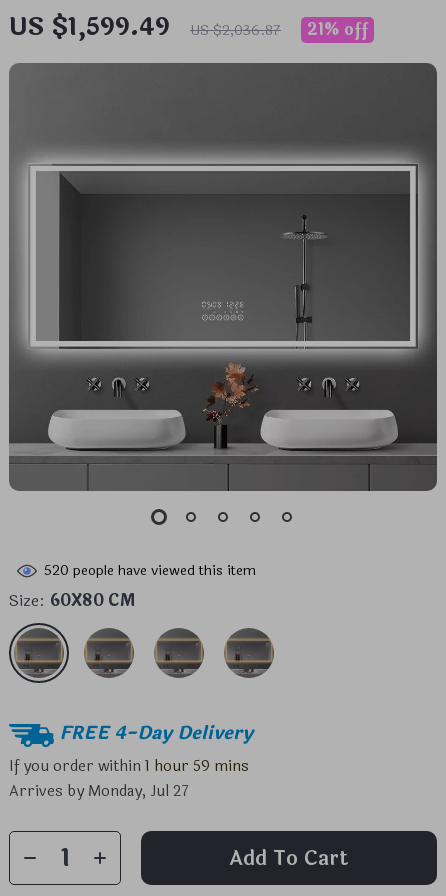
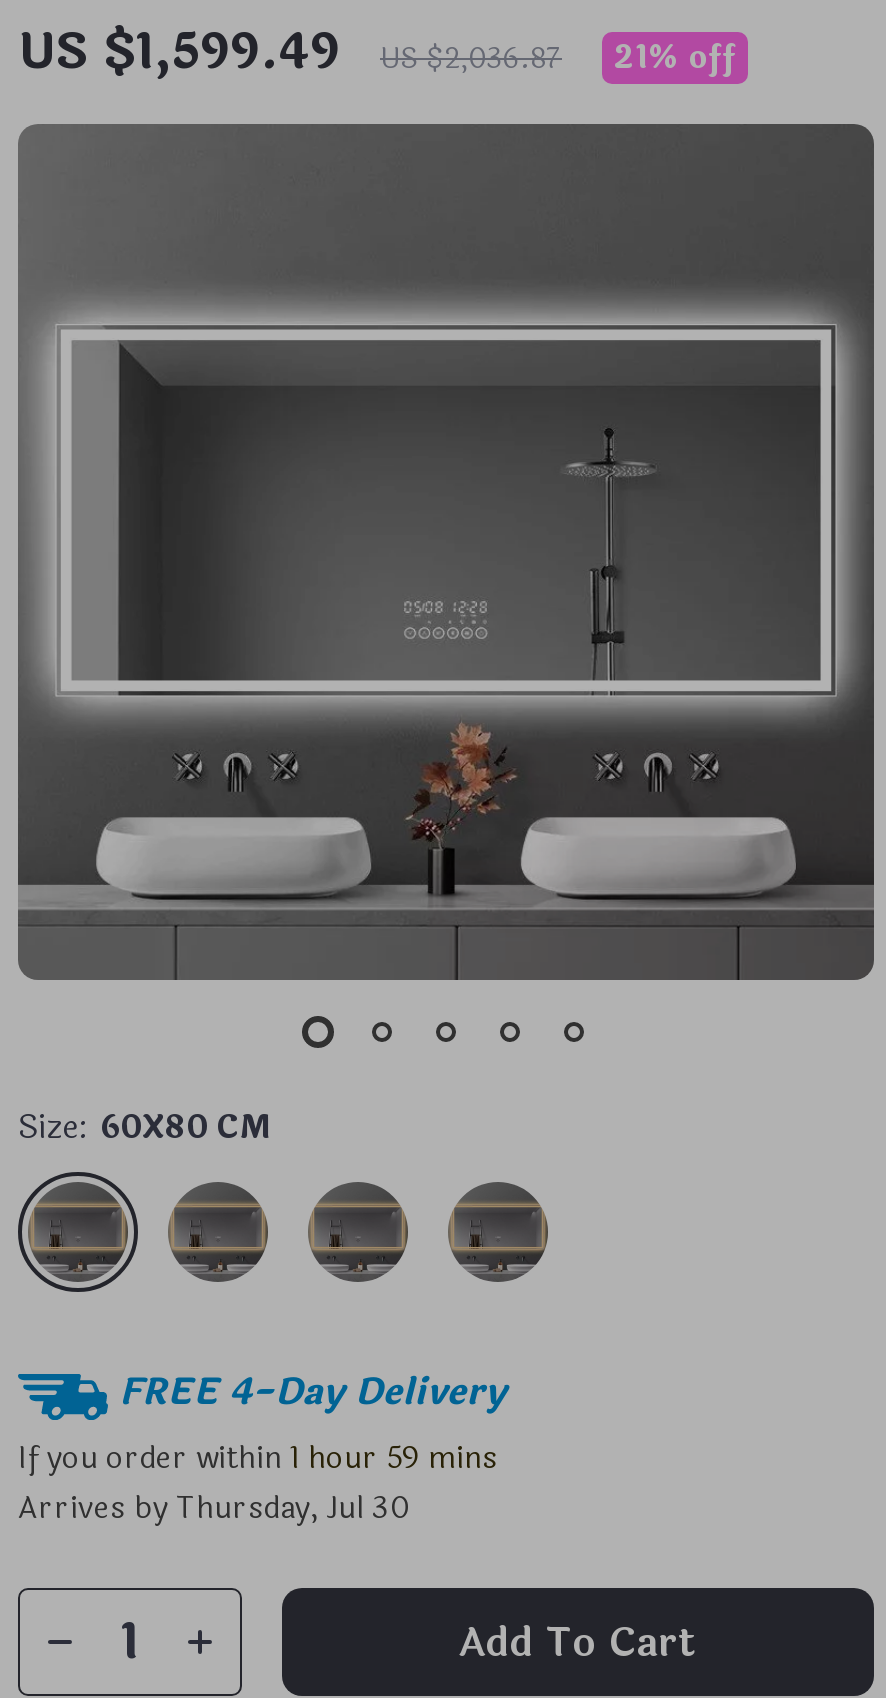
- 520 people have viewed this item

- Arrives by Monday, Jul 27
+ Arrives by Thursday, Jul 30
